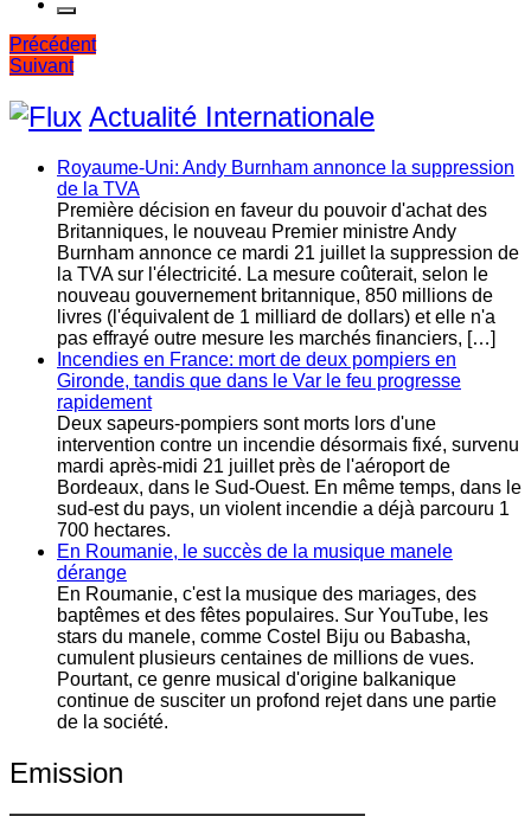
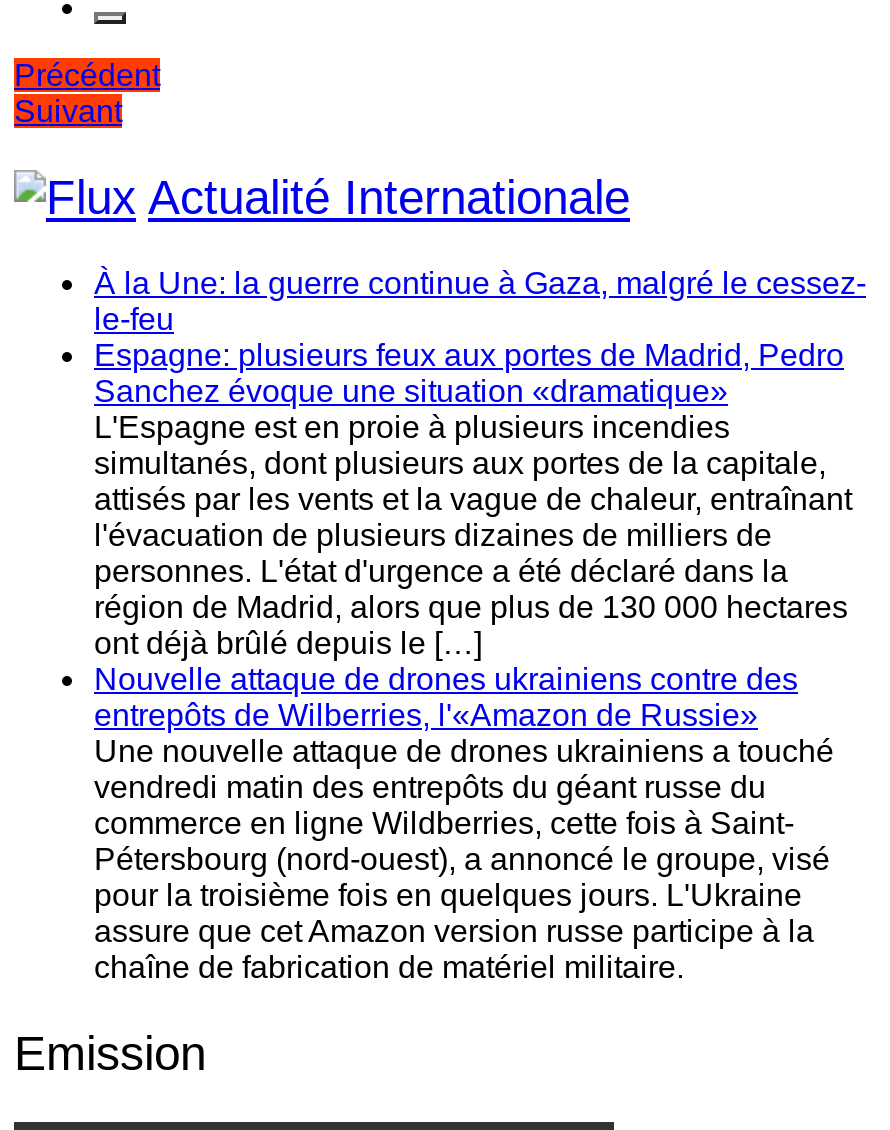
- Royaume-Uni: Andy Burnham annonce la suppression
- de la TVA
- Première décision en faveur du pouvoir d'achat des
- Britanniques, le nouveau Premier ministre Andy
- Burnham annonce ce mardi 21 juillet la suppression de
- la TVA sur l'électricité. La mesure coûterait, selon le
- nouveau gouvernement britannique, 850 millions de
- livres (l'équivalent de 1 milliard de dollars) et elle n'a
- pas effrayé outre mesure les marchés financiers, […]
- Incendies en France: mort de deux pompiers en
- Gironde, tandis que dans le Var le feu progresse
- rapidement
- Deux sapeurs-pompiers sont morts lors d'une
- intervention contre un incendie désormais fixé, survenu
- mardi après-midi 21 juillet près de l'aéroport de
- Bordeaux, dans le Sud-Ouest. En même temps, dans le
- sud-est du pays, un violent incendie a déjà parcouru 1
- 700 hectares.
- En Roumanie, le succès de la musique manele
- dérange
- En Roumanie, c'est la musique des mariages, des
- baptêmes et des fêtes populaires. Sur YouTube, les
- stars du manele, comme Costel Biju ou Babasha,
- cumulent plusieurs centaines de millions de vues.
- Pourtant, ce genre musical d'origine balkanique
- continue de susciter un profond rejet dans une partie
- de la société.
+ À la Une: la guerre continue à Gaza, malgré le cessez-
+ le-feu
+ Espagne: plusieurs feux aux portes de Madrid, Pedro
+ Sanchez évoque une situation «dramatique»
+ L'Espagne est en proie à plusieurs incendies
+ simultanés, dont plusieurs aux portes de la capitale,
+ attisés par les vents et la vague de chaleur, entraînant
+ l'évacuation de plusieurs dizaines de milliers de
+ personnes. L'état d'urgence a été déclaré dans la
+ région de Madrid, alors que plus de 130 000 hectares
+ ont déjà brûlé depuis le […]
+ Nouvelle attaque de drones ukrainiens contre des
+ entrepôts de Wilberries, l'«Amazon de Russie»
+ Une nouvelle attaque de drones ukrainiens a touché
+ vendredi matin des entrepôts du géant russe du
+ commerce en ligne Wildberries, cette fois à Saint-
+ Pétersbourg (nord-ouest), a annoncé le groupe, visé
+ pour la troisième fois en quelques jours. L'Ukraine
+ assure que cet Amazon version russe participe à la
+ chaîne de fabrication de matériel militaire.
